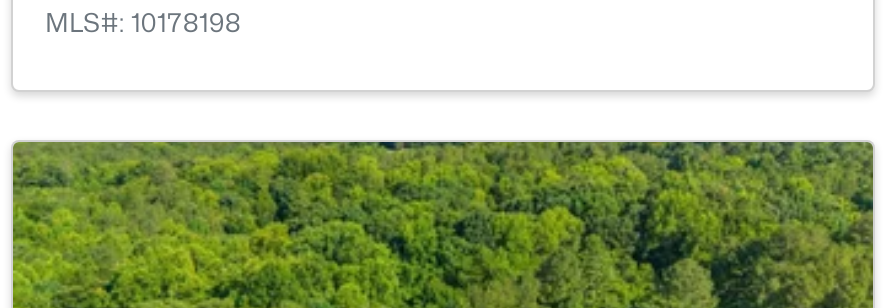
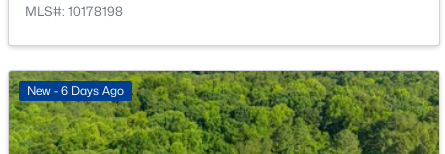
+ New - 6 Days Ago
